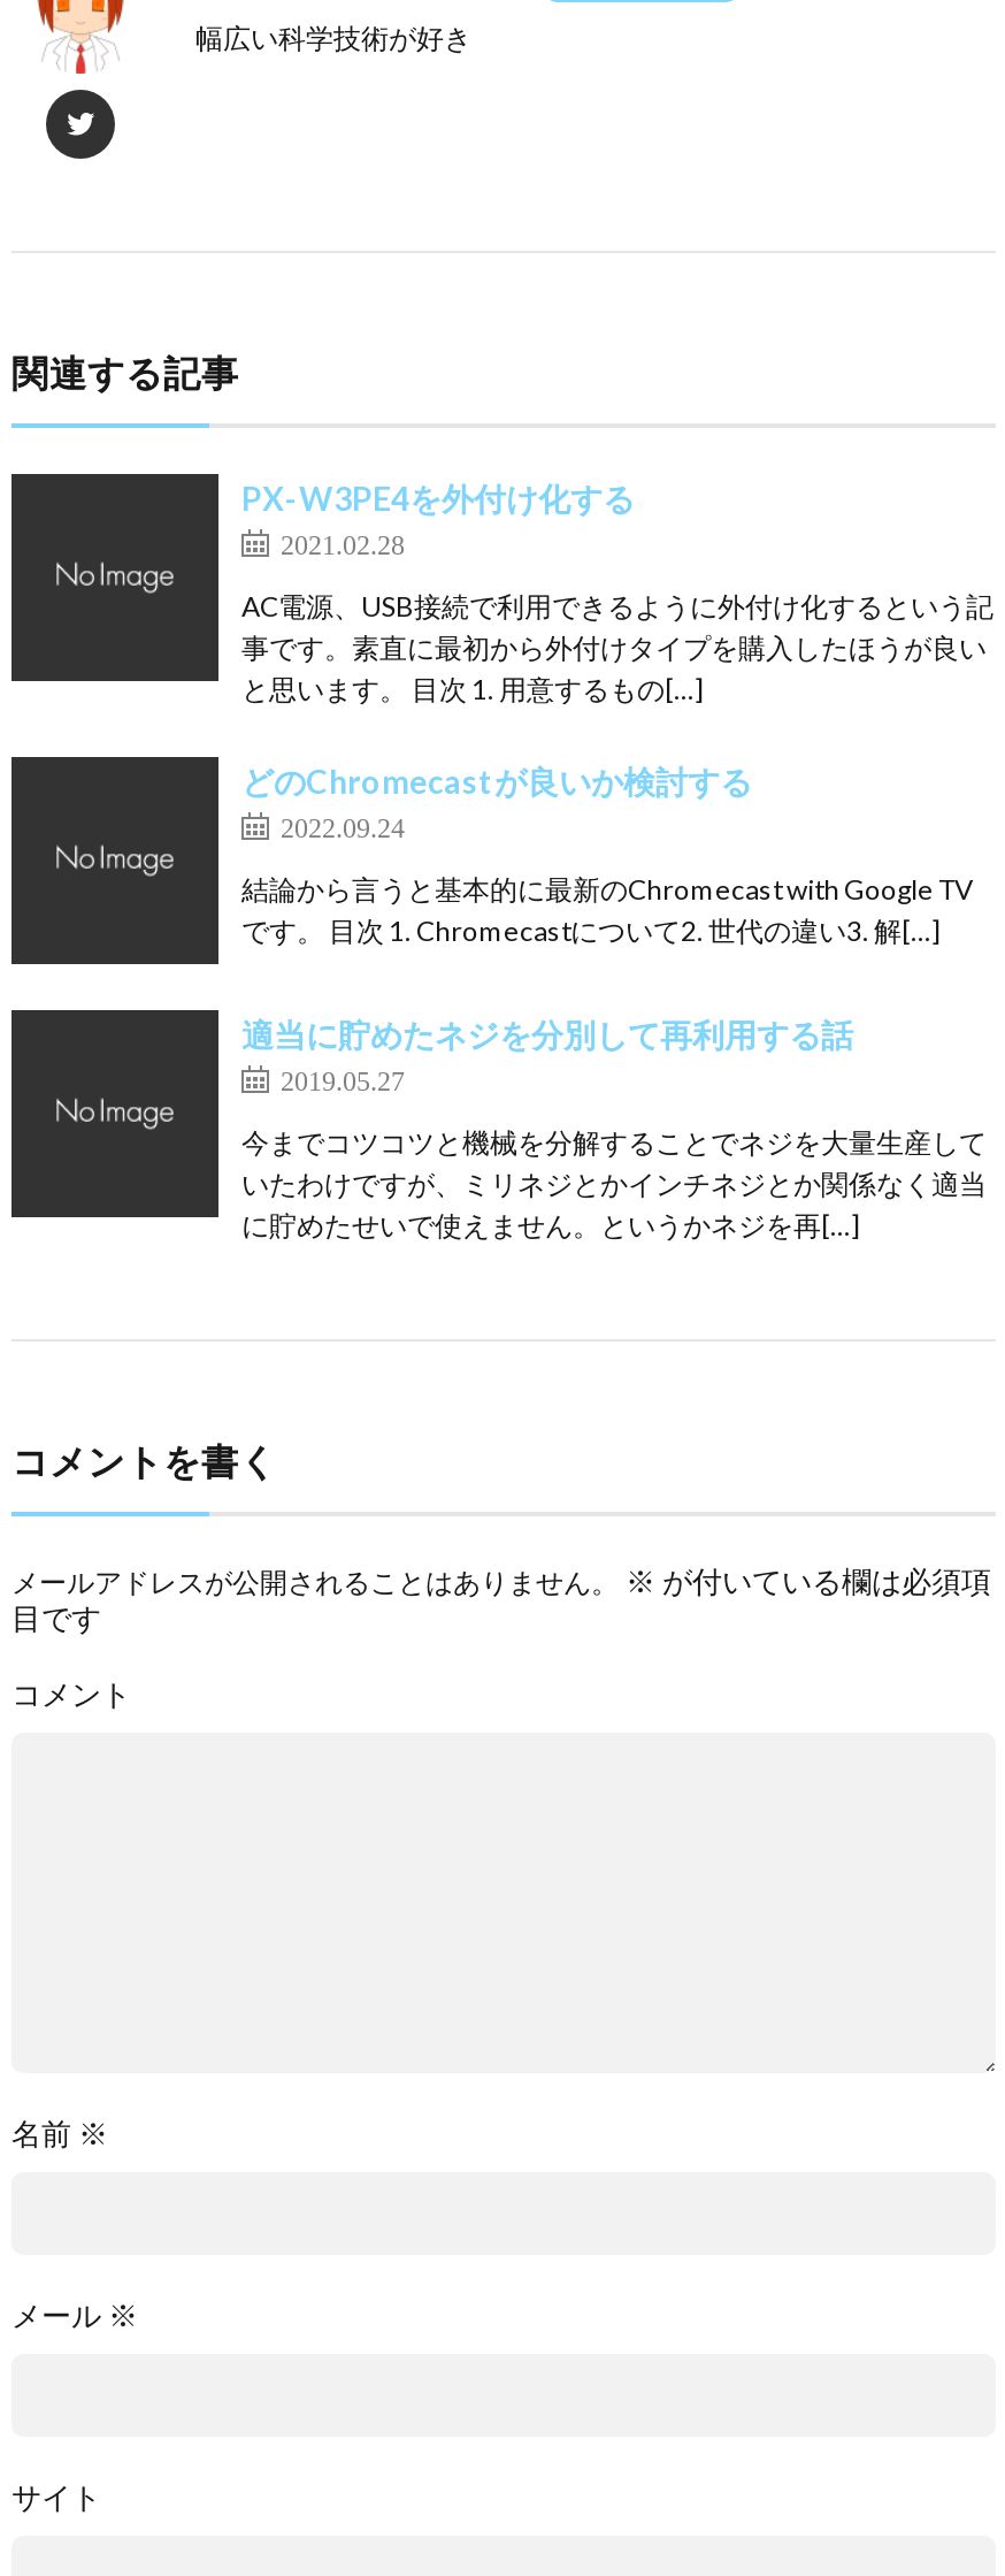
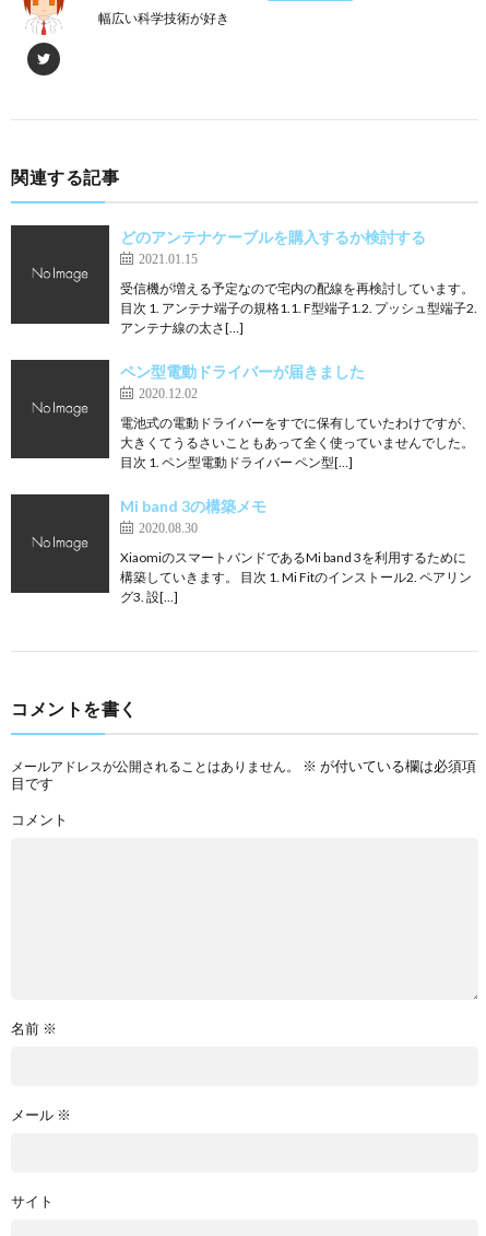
- PX-W3PE4を外付け化する
- 2021.02.28
+ どのアンテナケーブルを購入するか検討する
+ 2021.01.15

- AC電源、USB接続で利用できるように外付け化するという記
- 事です。素直に最初から外付けタイプを購入したほうが良い
- と思います。 目次 1. 用意するもの[…]
+ 受信機が増える予定なので宅内の配線を再検討しています。
+ 目次 1. アンテナ端子の規格1.1. F型端子1.2. プッシュ型端子2.
+ アンテナ線の太さ[…]

- どのChromecastが良いか検討する
- 2022.09.24
+ ペン型電動ドライバーが届きました
+ 2020.12.02

- 結論から言うと基本的に最新のChromecast with Google TV
- です。 目次 1. Chromecastについて2. 世代の違い3. 解[…]
+ 電池式の電動ドライバーをすでに保有していたわけですが、
+ 大きくてうるさいこともあって全く使っていませんでした。
+ 目次 1. ペン型電動ドライバー ペン型[…]

- 適当に貯めたネジを分別して再利用する話
- 2019.05.27
+ Mi band 3の構築メモ
+ 2020.08.30

- 今までコツコツと機械を分解することでネジを大量生産して
- いたわけですが、ミリネジとかインチネジとか関係なく適当
- に貯めたせいで使えません。というかネジを再[…]
+ XiaomiのスマートバンドであるMi band 3を利用するために
+ 構築していきます。 目次 1. Mi Fitのインストール2. ペアリン
+ グ3. 設[…]
